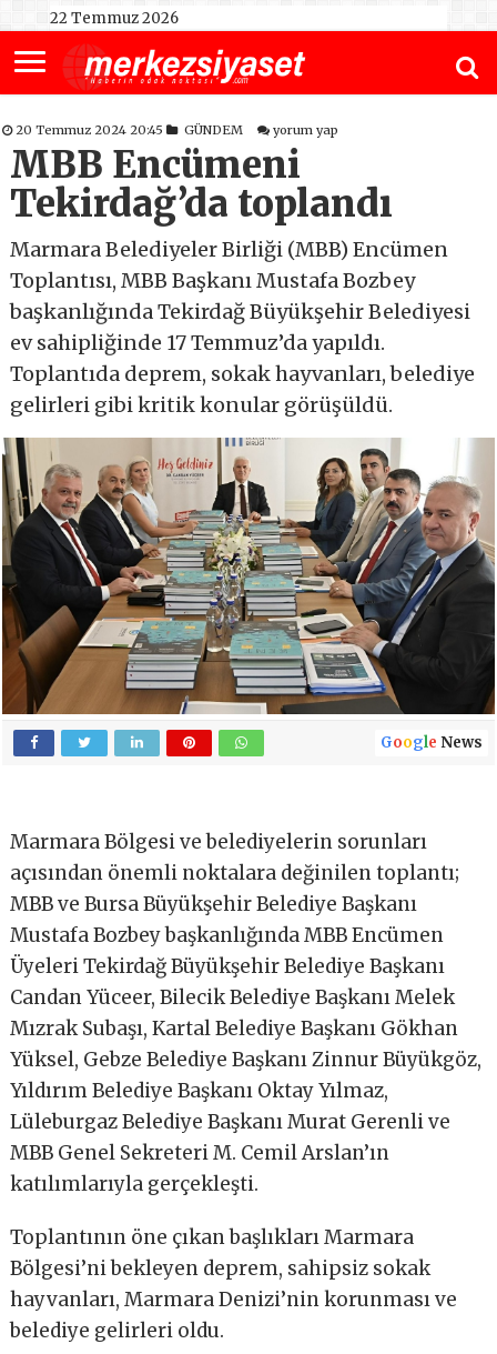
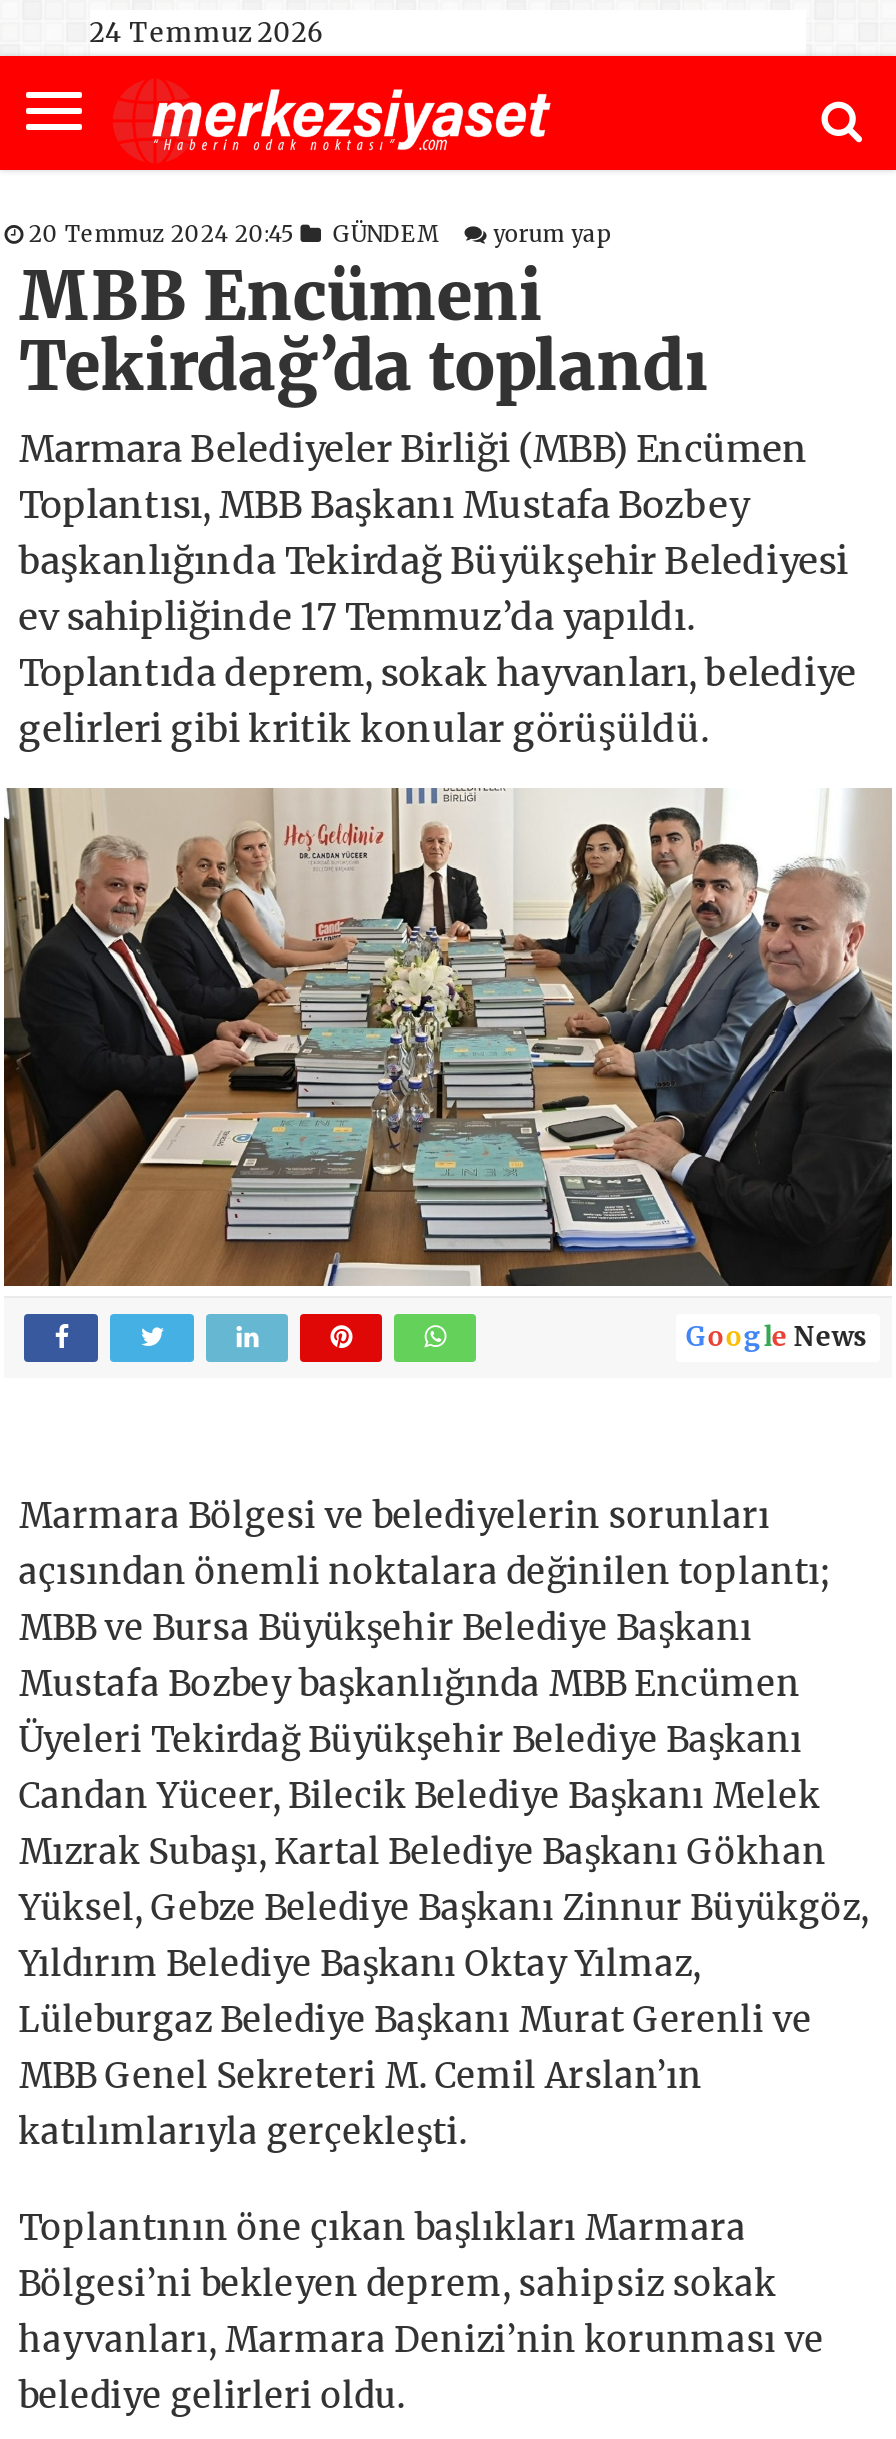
- 22 Temmuz 2026
+ 24 Temmuz 2026
